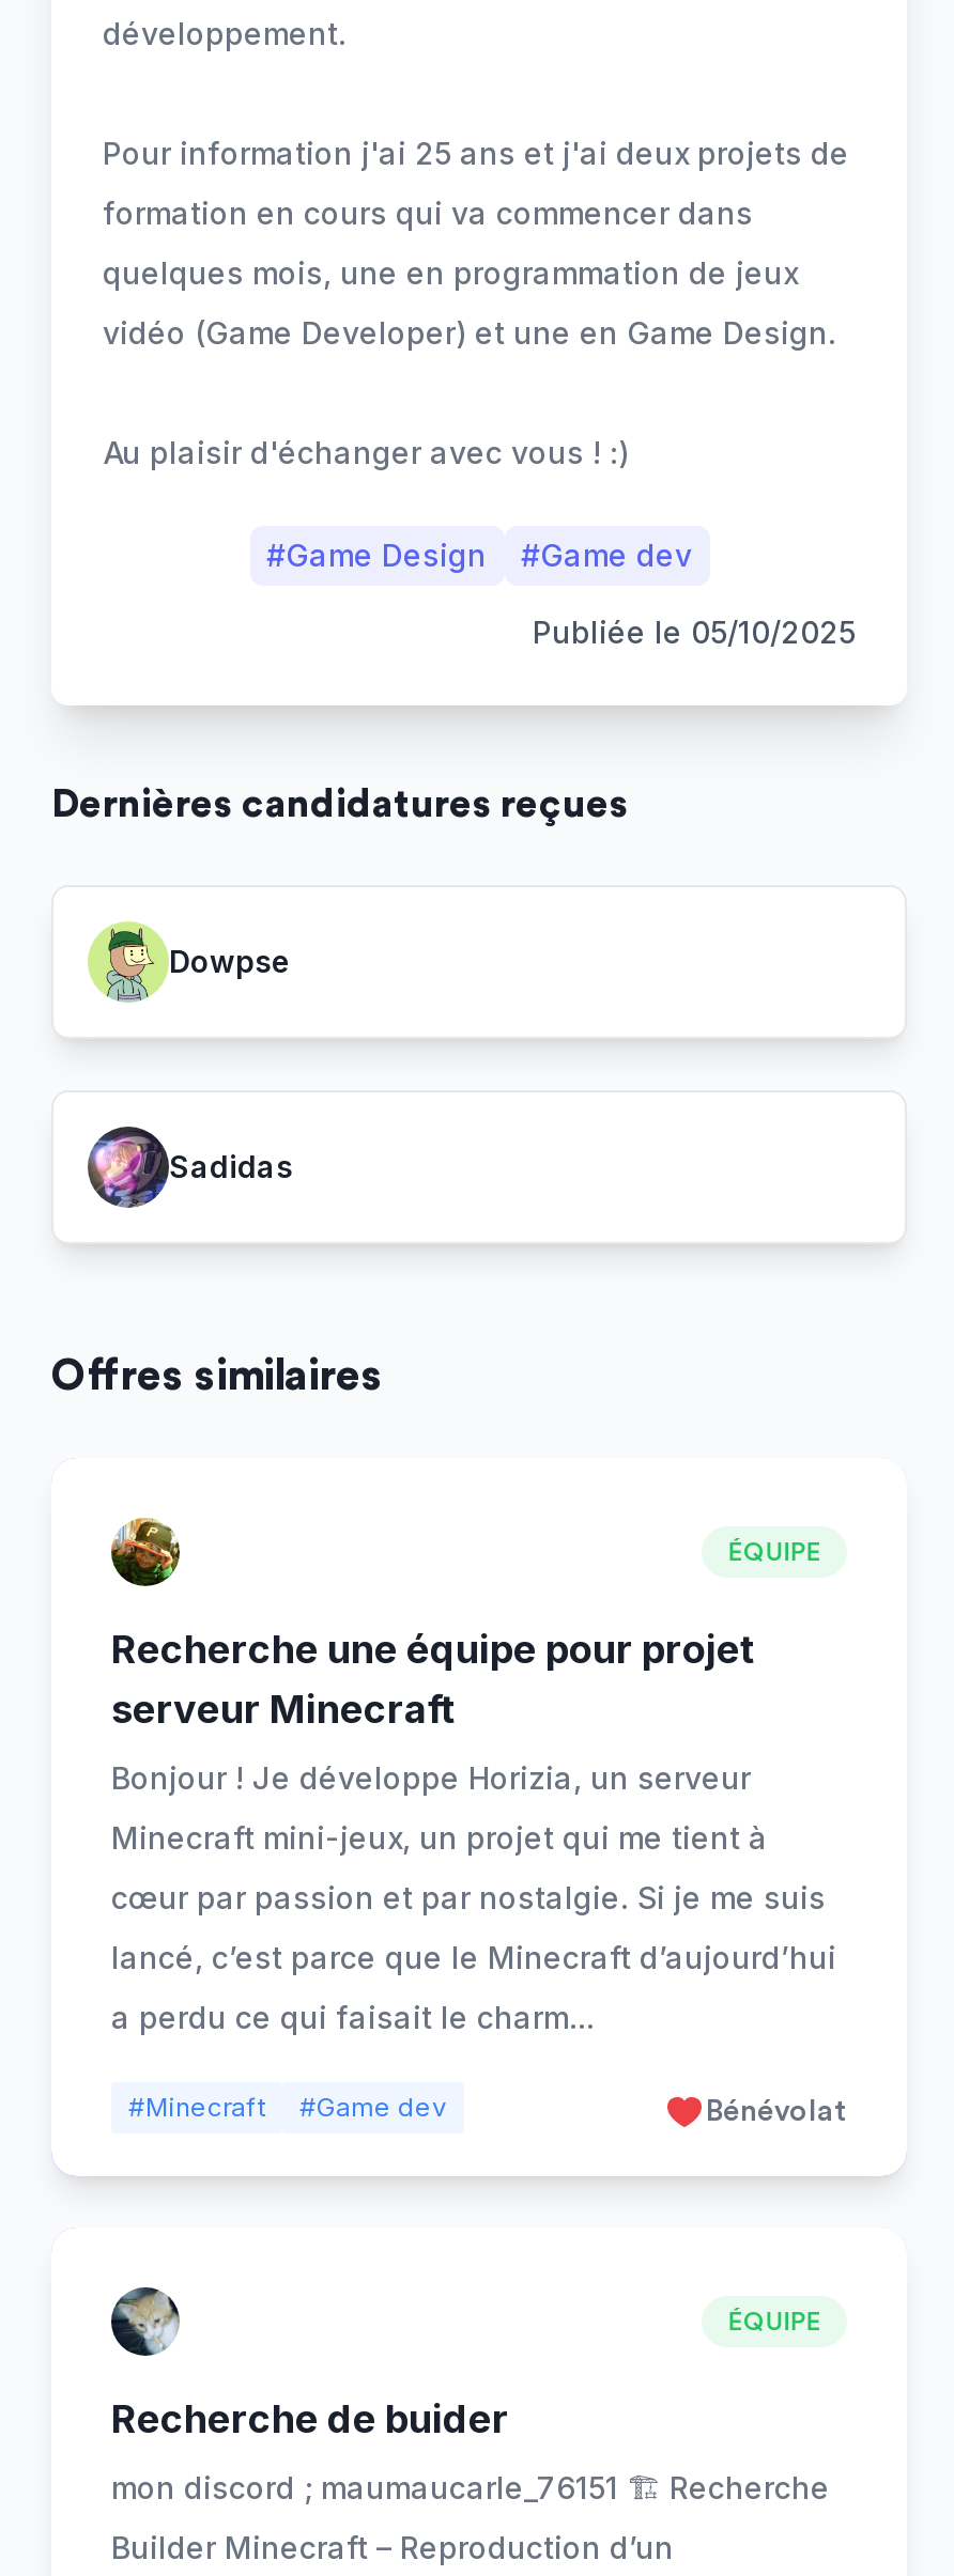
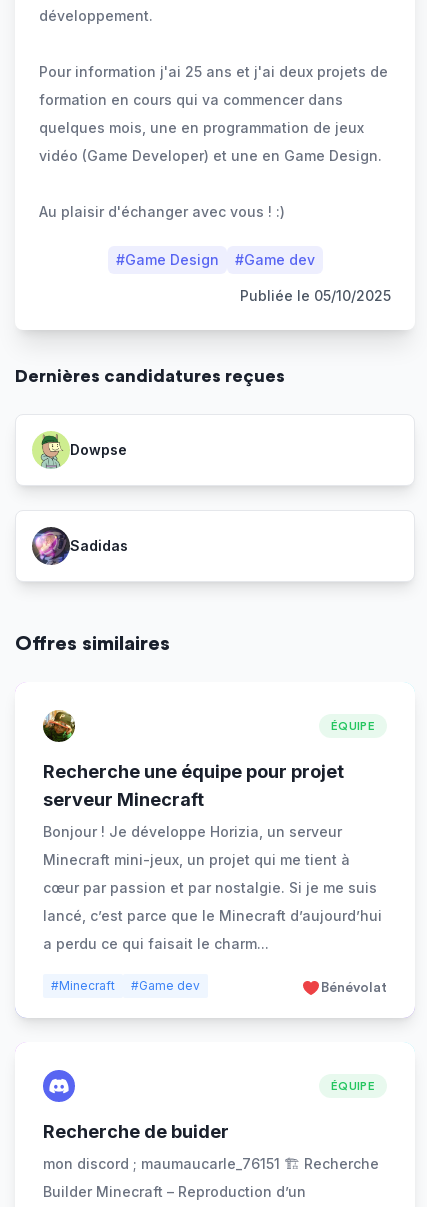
- [image]
+ [image]
